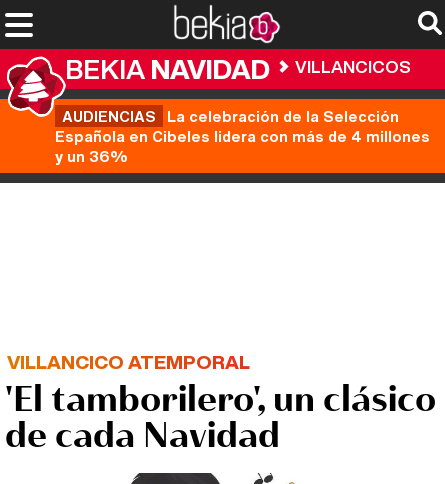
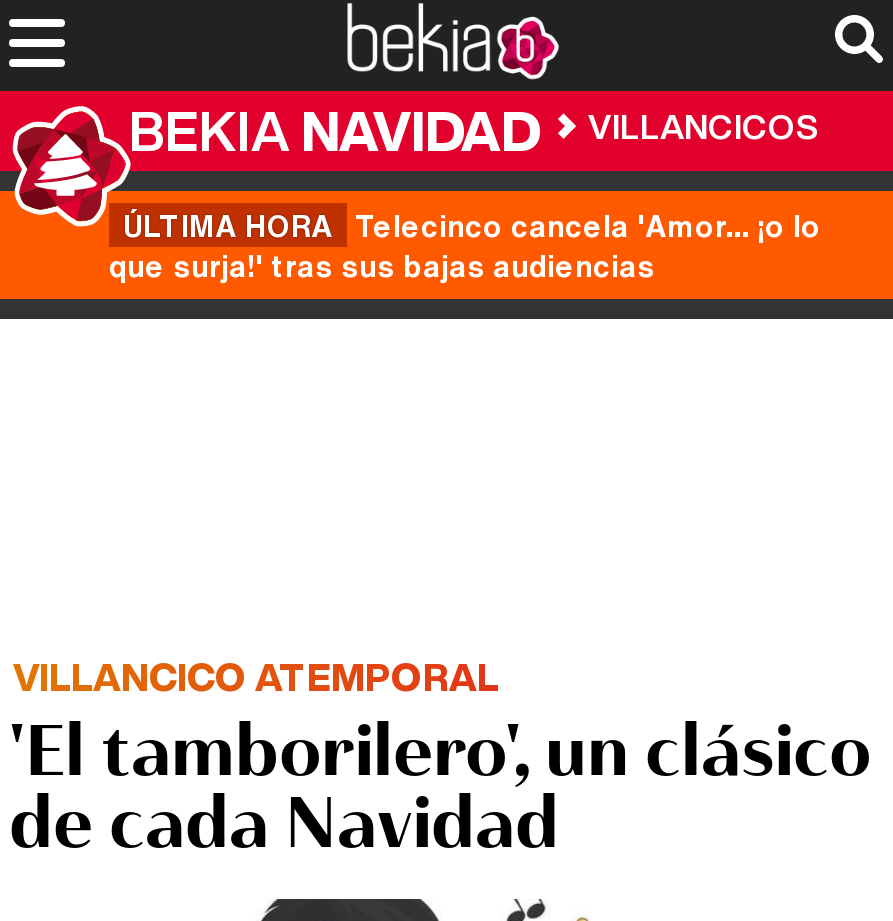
- AUDIENCIAS La celebración de la Selección
- Española en Cibeles lidera con más de 4 millones
- y un 36%
+ ÚLTIMA HORA Telecinco cancela 'Amor... ¡o lo
+ que surja!' tras sus bajas audiencias
